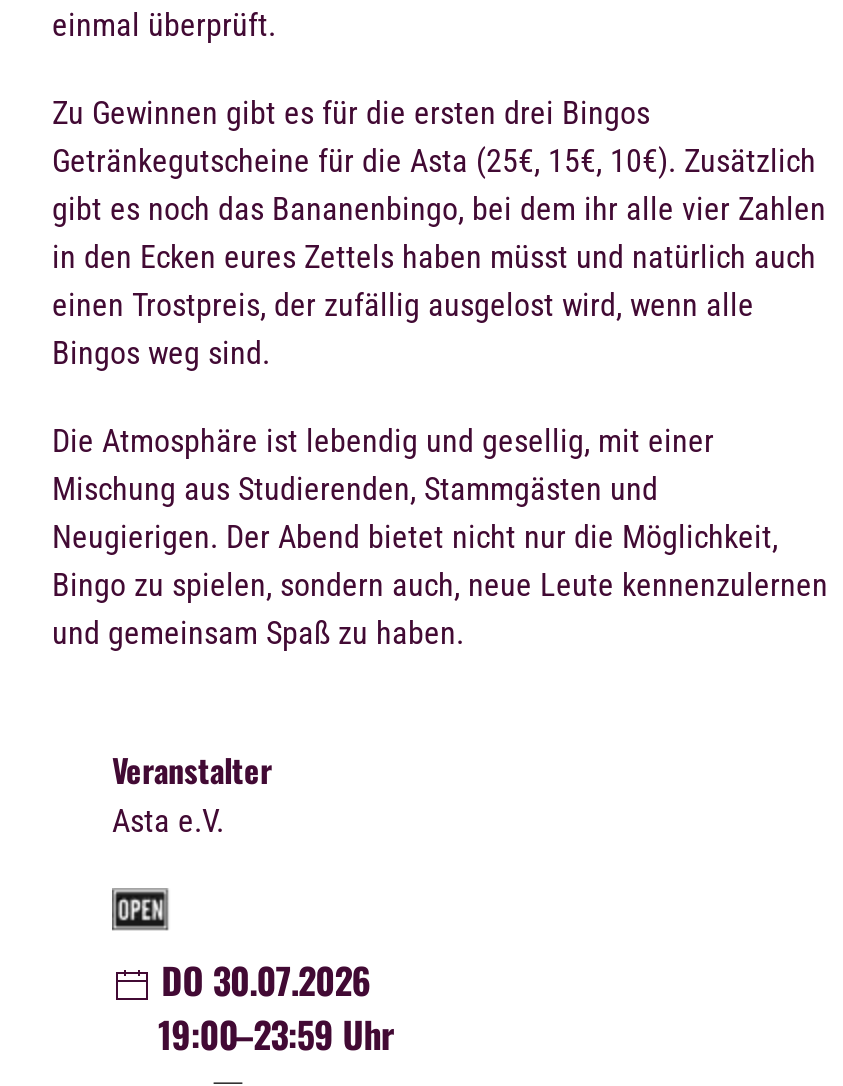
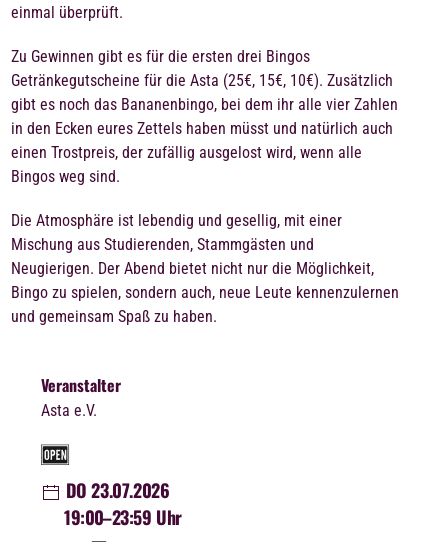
- DO 30.07.2026
+ DO 23.07.2026
